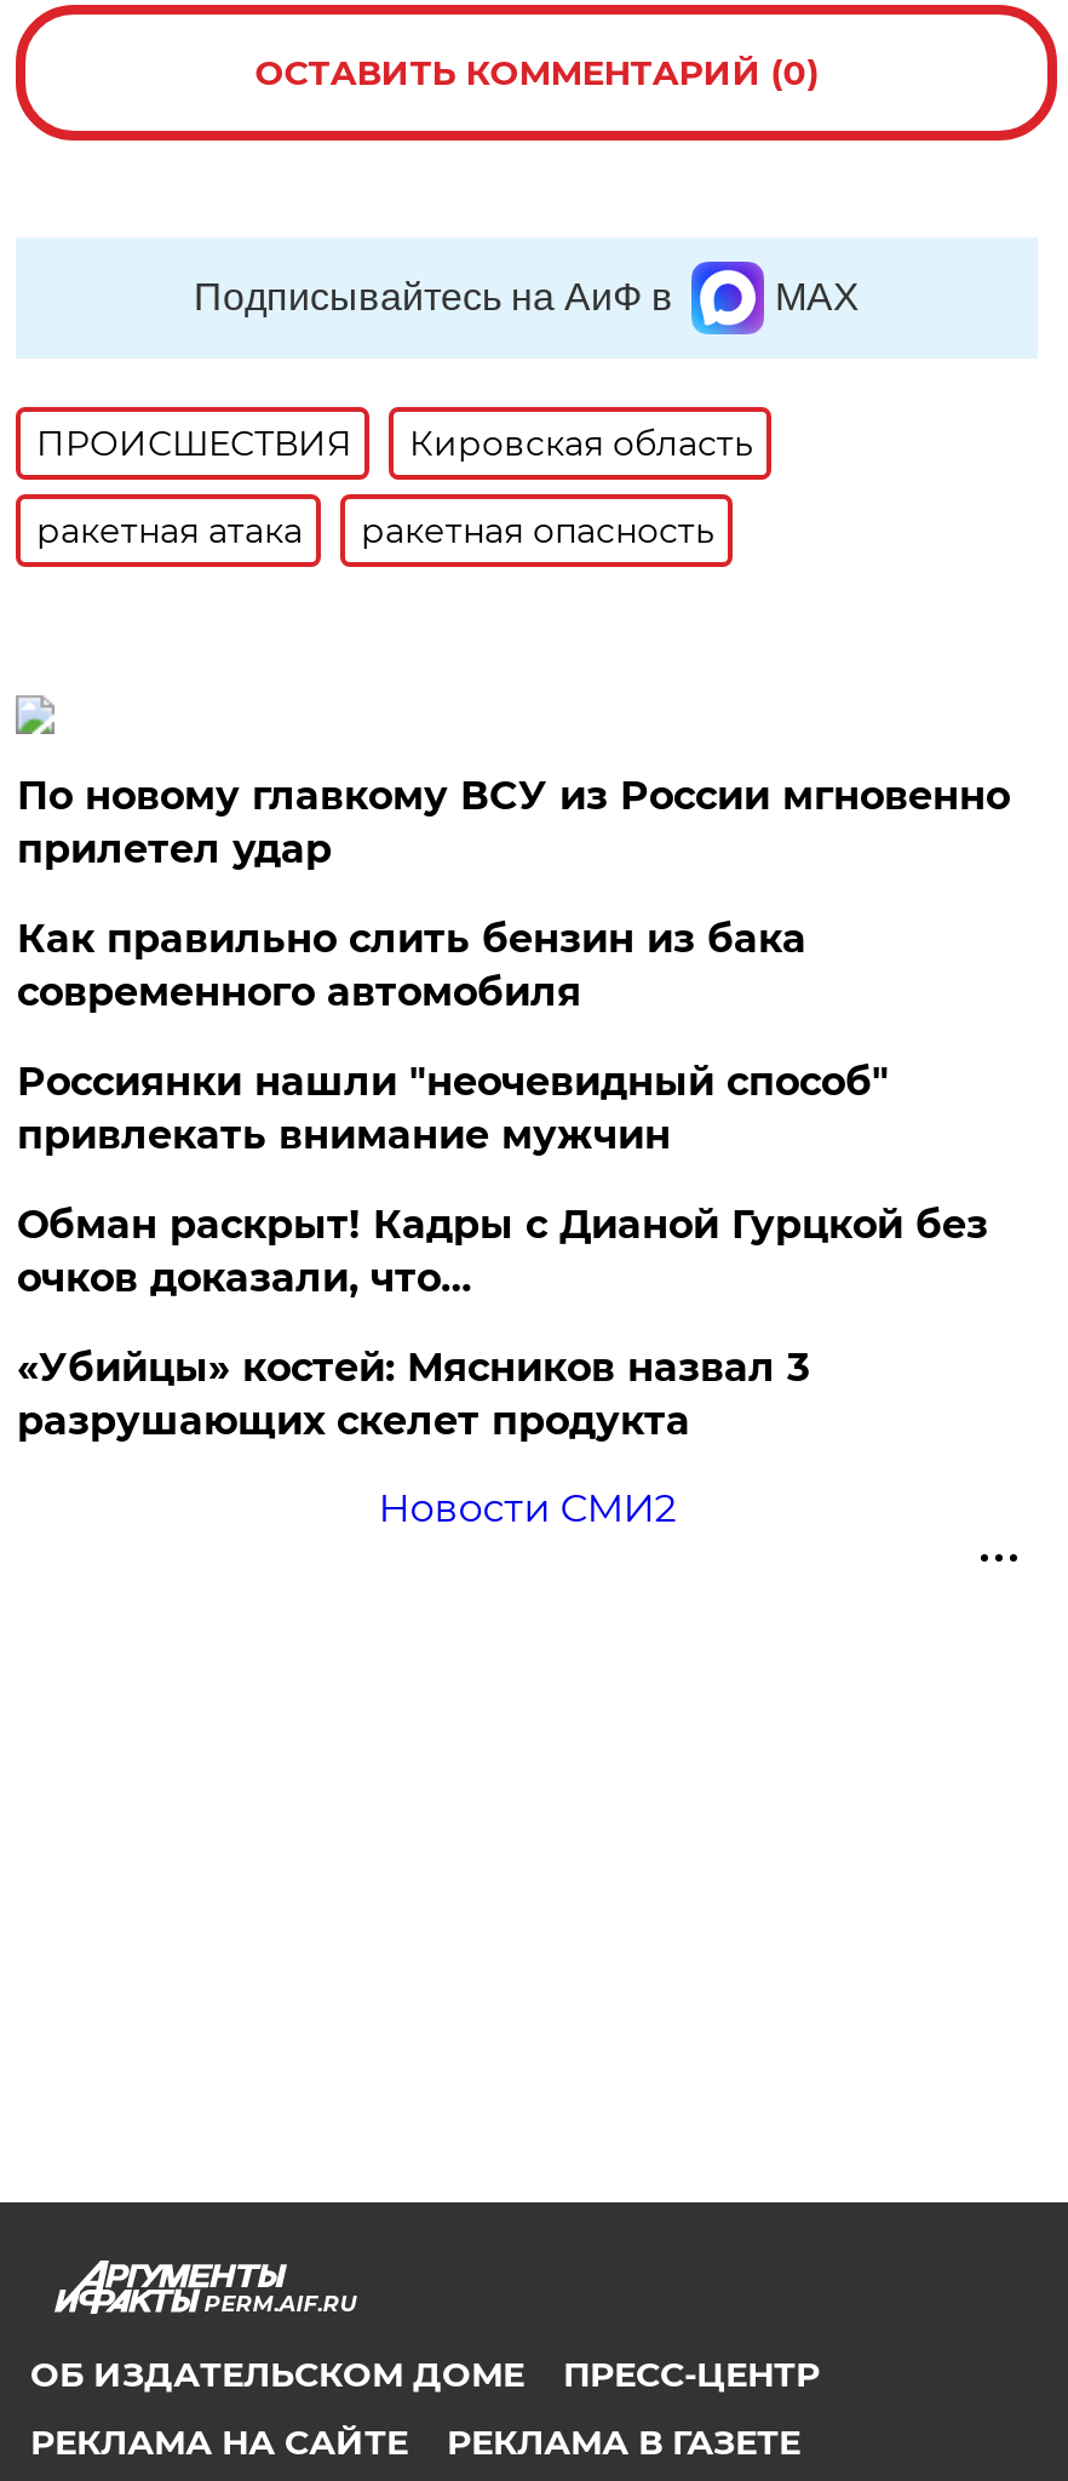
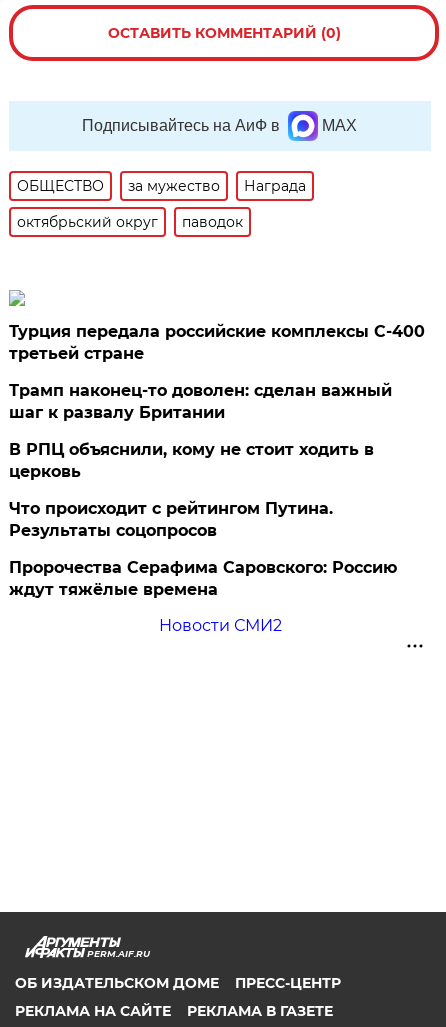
- ПРОИСШЕСТВИЯ
- Кировская область
+ ОБЩЕСТВО
+ за мужество
+ Награда

- ракетная атака
- ракетная опасность
+ октябрьский округ
+ паводок

- По новому главкому ВСУ из России мгновенно
- прилетел удар
+ Турция передала российские комплексы С-400
+ третьей стране

- Как правильно слить бензин из бака
- современного автомобиля
+ Трамп наконец-то доволен: сделан важный
+ шаг к развалу Британии

- Россиянки нашли "неочевидный способ"
- привлекать внимание мужчин
+ В РПЦ объяснили, кому не стоит ходить в
+ церковь

- Обман раскрыт! Кадры с Дианой Гурцкой без
- очков доказали, что…
+ Что происходит с рейтингом Путина.
+ Результаты соцопросов

- «Убийцы» костей: Мясников назвал 3
- разрушающих скелет продукта
+ Пророчества Серафима Саровского: Россию
+ ждут тяжёлые времена
